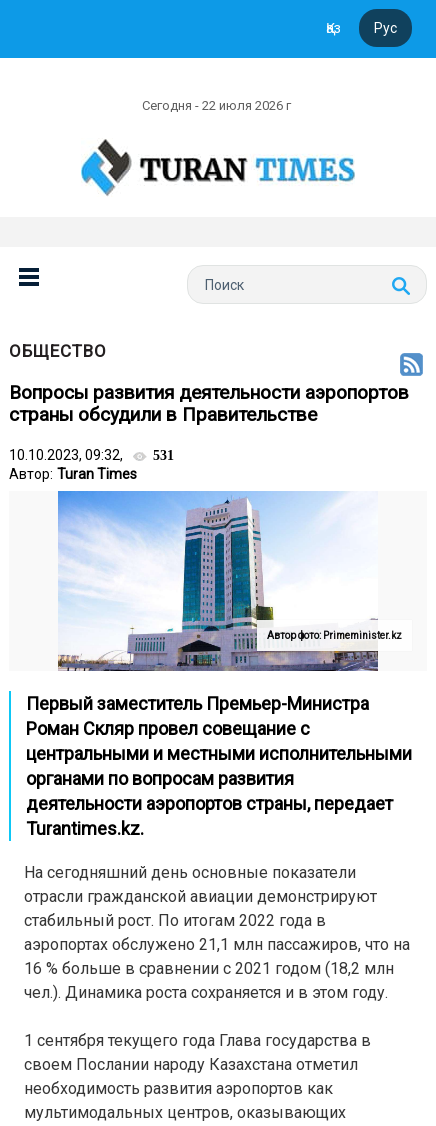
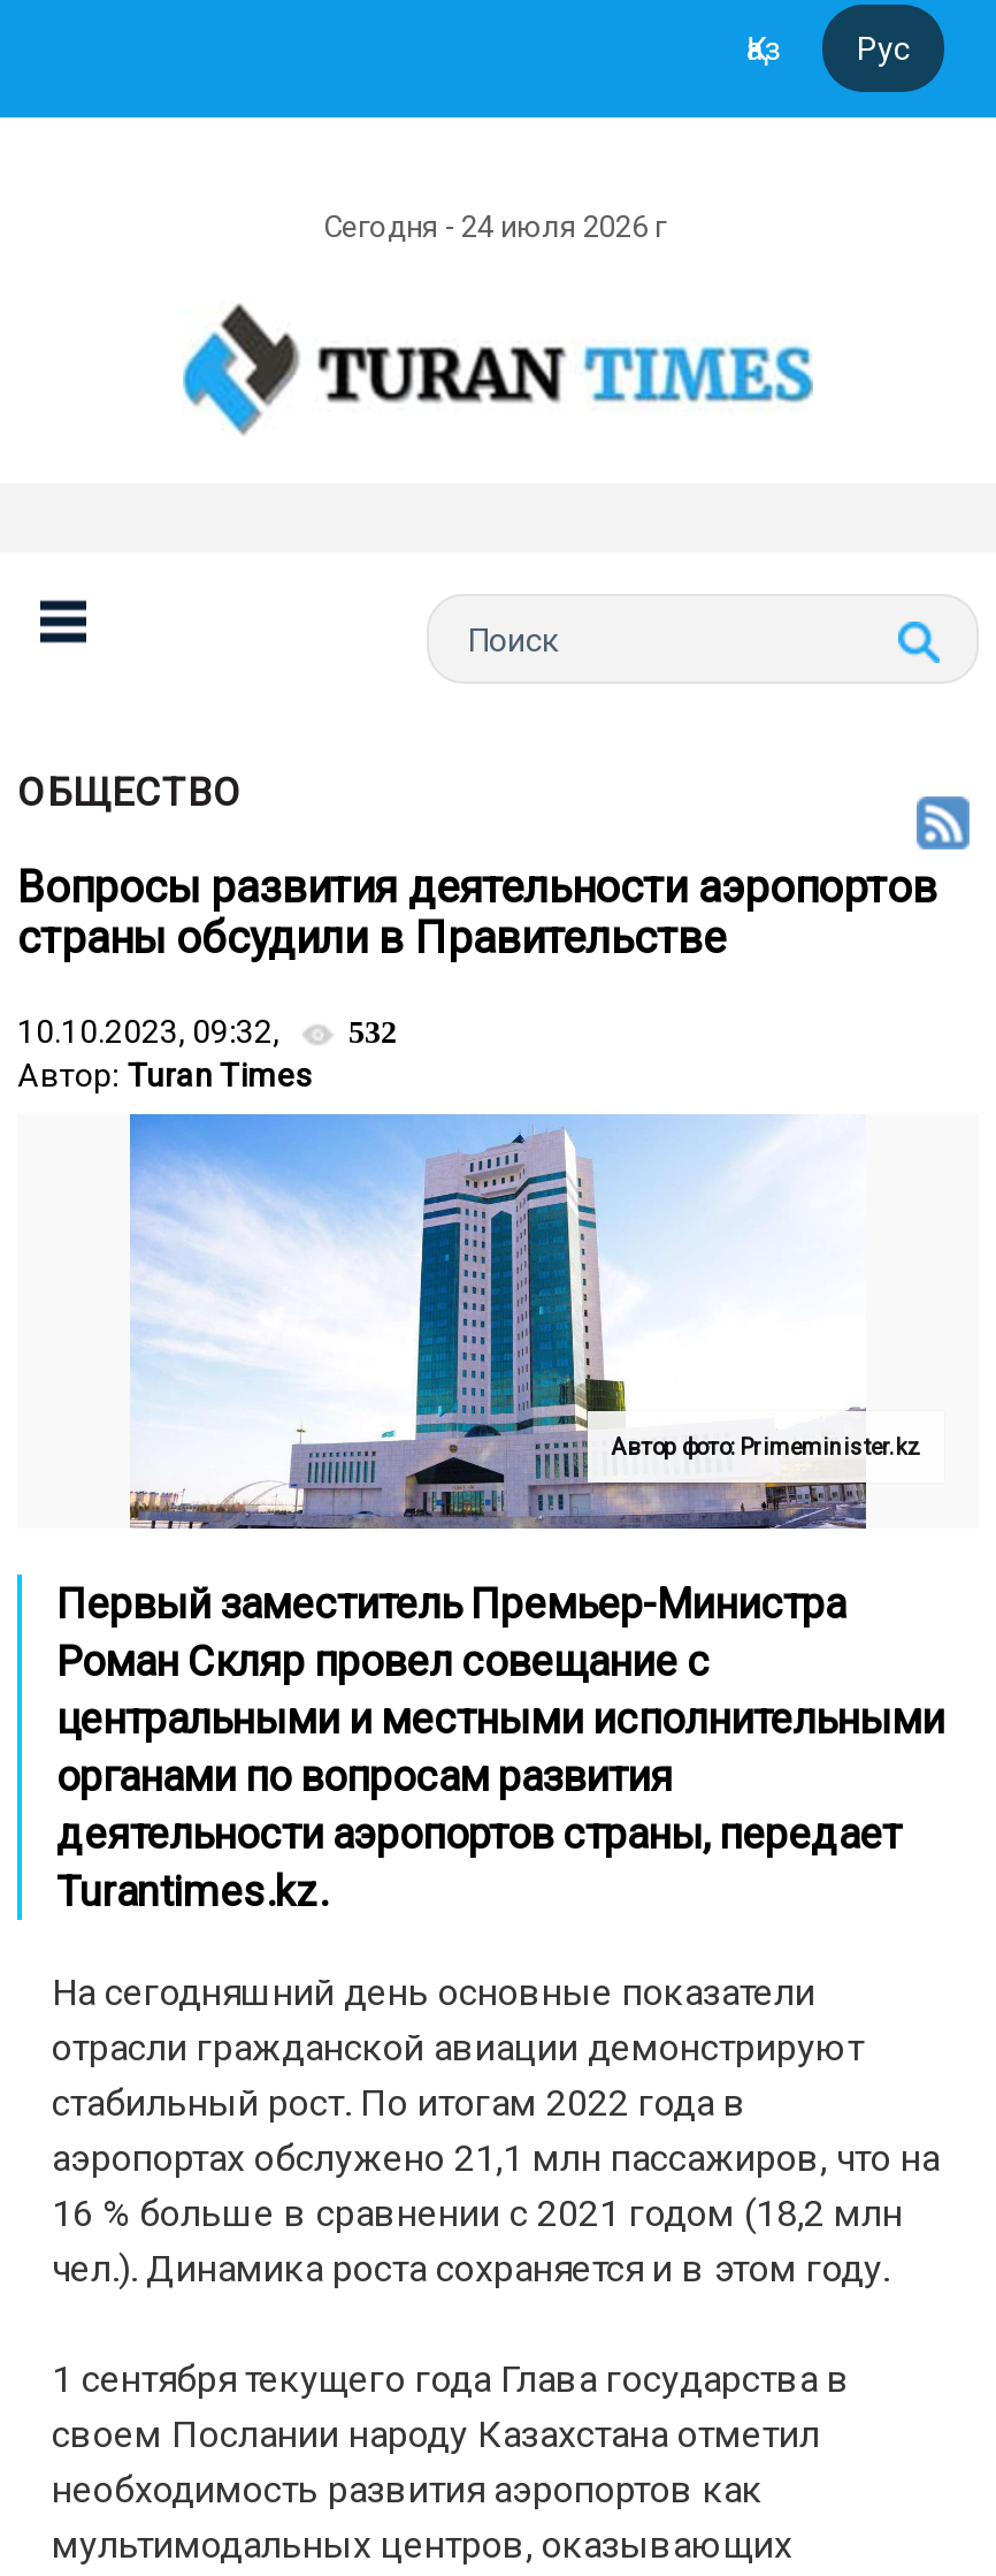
- Сегодня - 22 июля 2026 г
+ Сегодня - 24 июля 2026 г

- 10.10.2023, 09:32, 531
+ 10.10.2023, 09:32, 532
